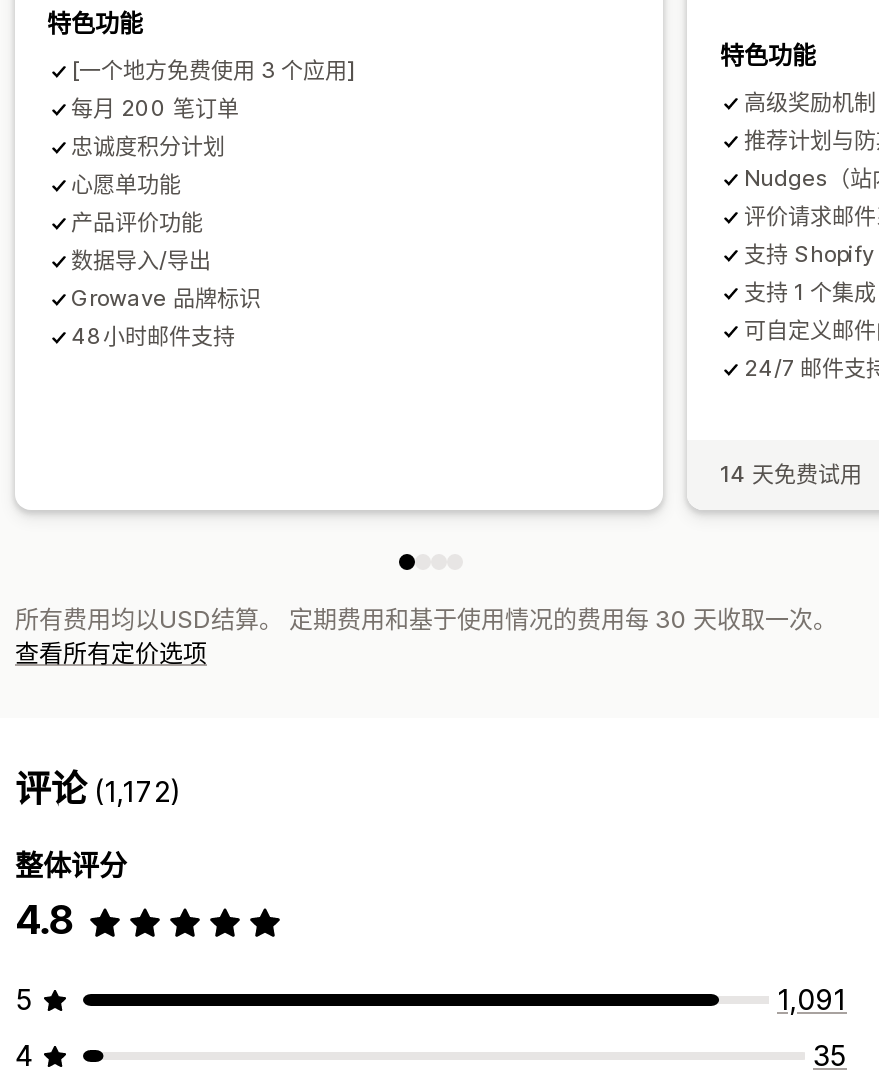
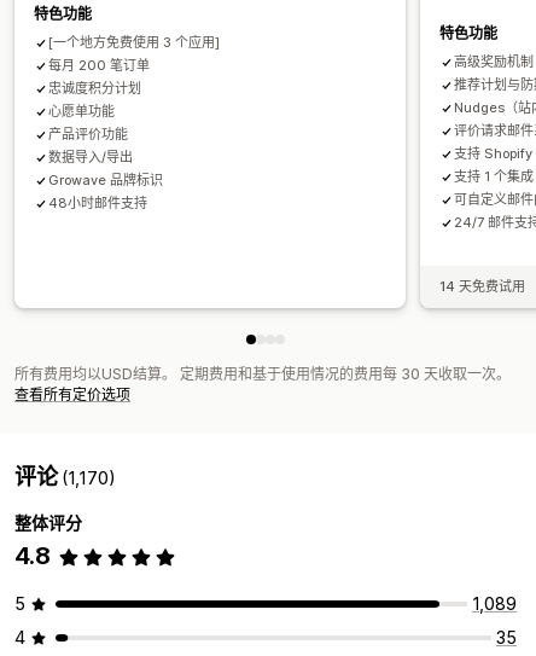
- 评论(1,172)
+ 评论(1,170)

- 1,091
+ 1,089
